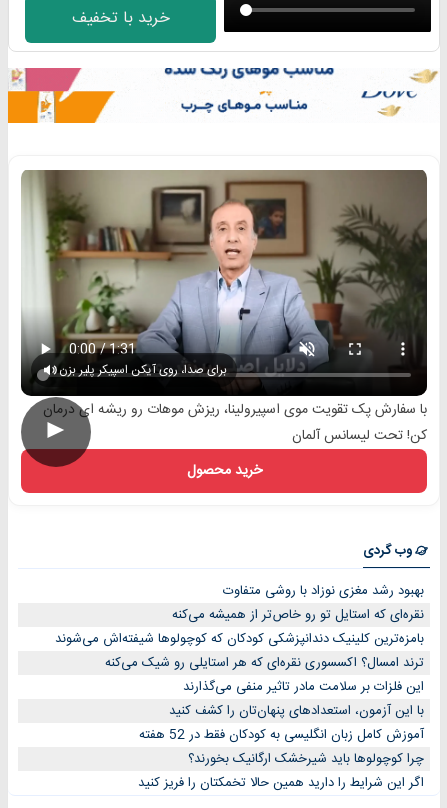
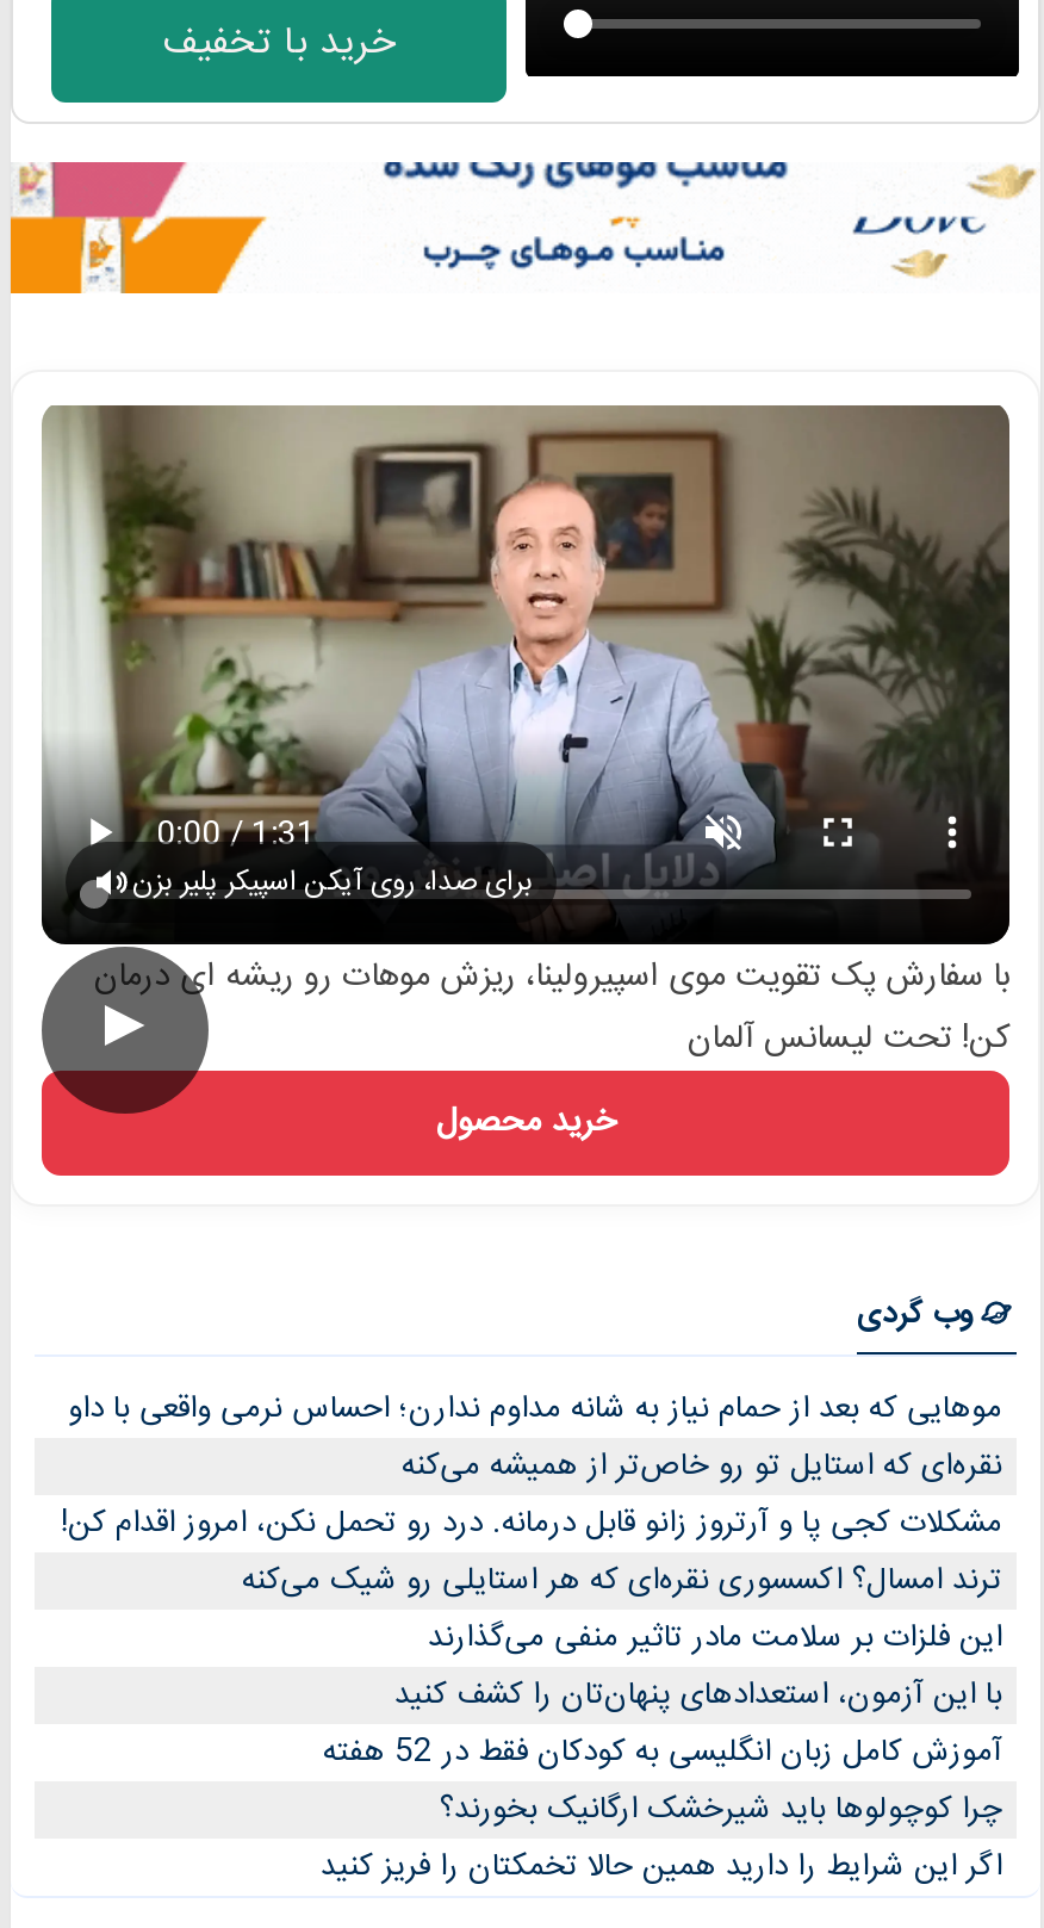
- بهبود رشد مغزی نوزاد با روشی متفاوت
+ موهایی که بعد از حمام نیاز به شانه مداوم ندارن؛ احساس نرمی واقعی با داو

- بامزه‌ترین کلینیک دندانپزشکی کودکان که کوچولوها شیفته‌اش می‌شوند
+ مشکلات کجی پا و آرتروز زانو قابل درمانه. درد رو تحمل نکن، امروز اقدام کن!
